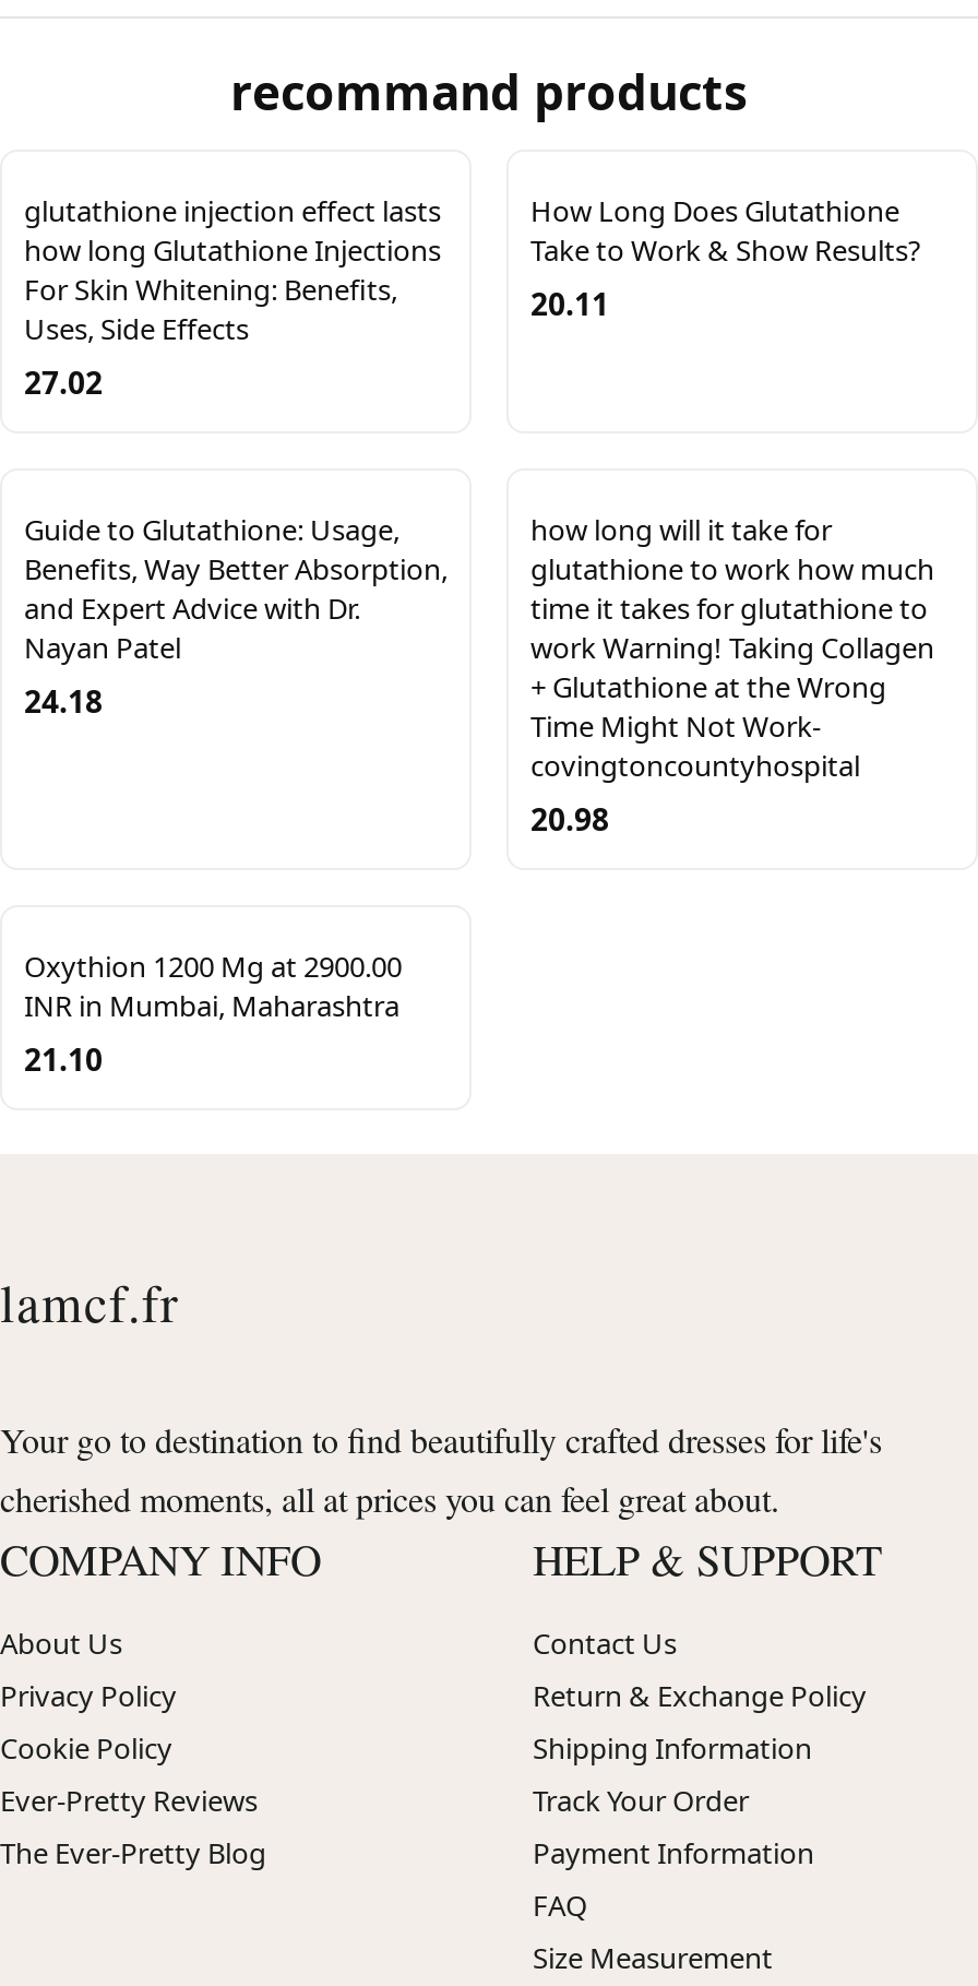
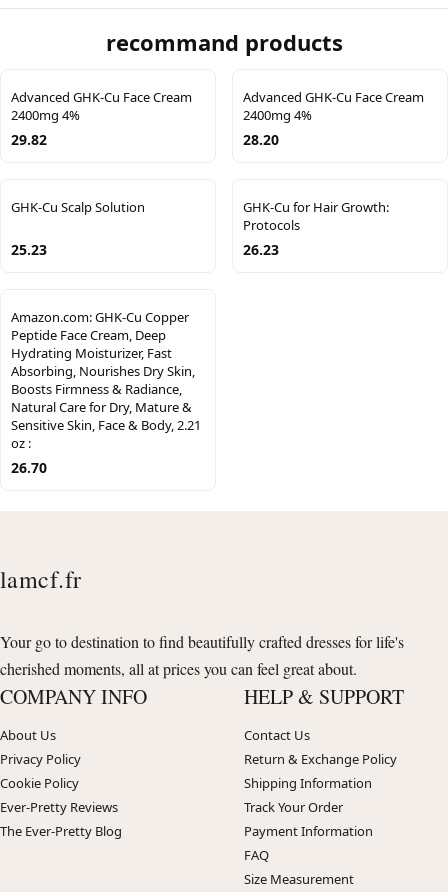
- glutathione injection effect lasts
- how long Glutathione Injections
- For Skin Whitening: Benefits,
- Uses, Side Effects
- 27.02
+ Advanced GHK-Cu Face Cream
+ 2400mg 4%
+ 29.82

- How Long Does Glutathione
- Take to Work & Show Results?
- 20.11
+ Advanced GHK-Cu Face Cream
+ 2400mg 4%
+ 28.20

- Guide to Glutathione: Usage,
- Benefits, Way Better Absorption,
- and Expert Advice with Dr.
- Nayan Patel
- 24.18
+ GHK-Cu Scalp Solution
+ 25.23

- how long will it take for
- glutathione to work how much
- time it takes for glutathione to
- work Warning! Taking Collagen
- + Glutathione at the Wrong
- Time Might Not Work-
- covingtoncountyhospital
- 20.98
+ GHK-Cu for Hair Growth:
+ Protocols
+ 26.23

- Oxythion 1200 Mg at 2900.00
- INR in Mumbai, Maharashtra
- 21.10
+ Amazon.com: GHK-Cu Copper
+ Peptide Face Cream, Deep
+ Hydrating Moisturizer, Fast
+ Absorbing, Nourishes Dry Skin,
+ Boosts Firmness & Radiance,
+ Natural Care for Dry, Mature &
+ Sensitive Skin, Face & Body, 2.21
+ oz :
+ 26.70
